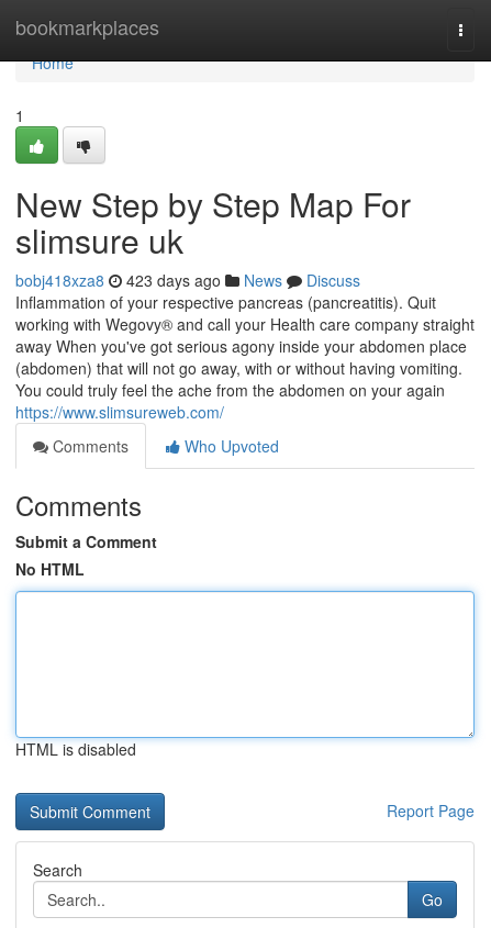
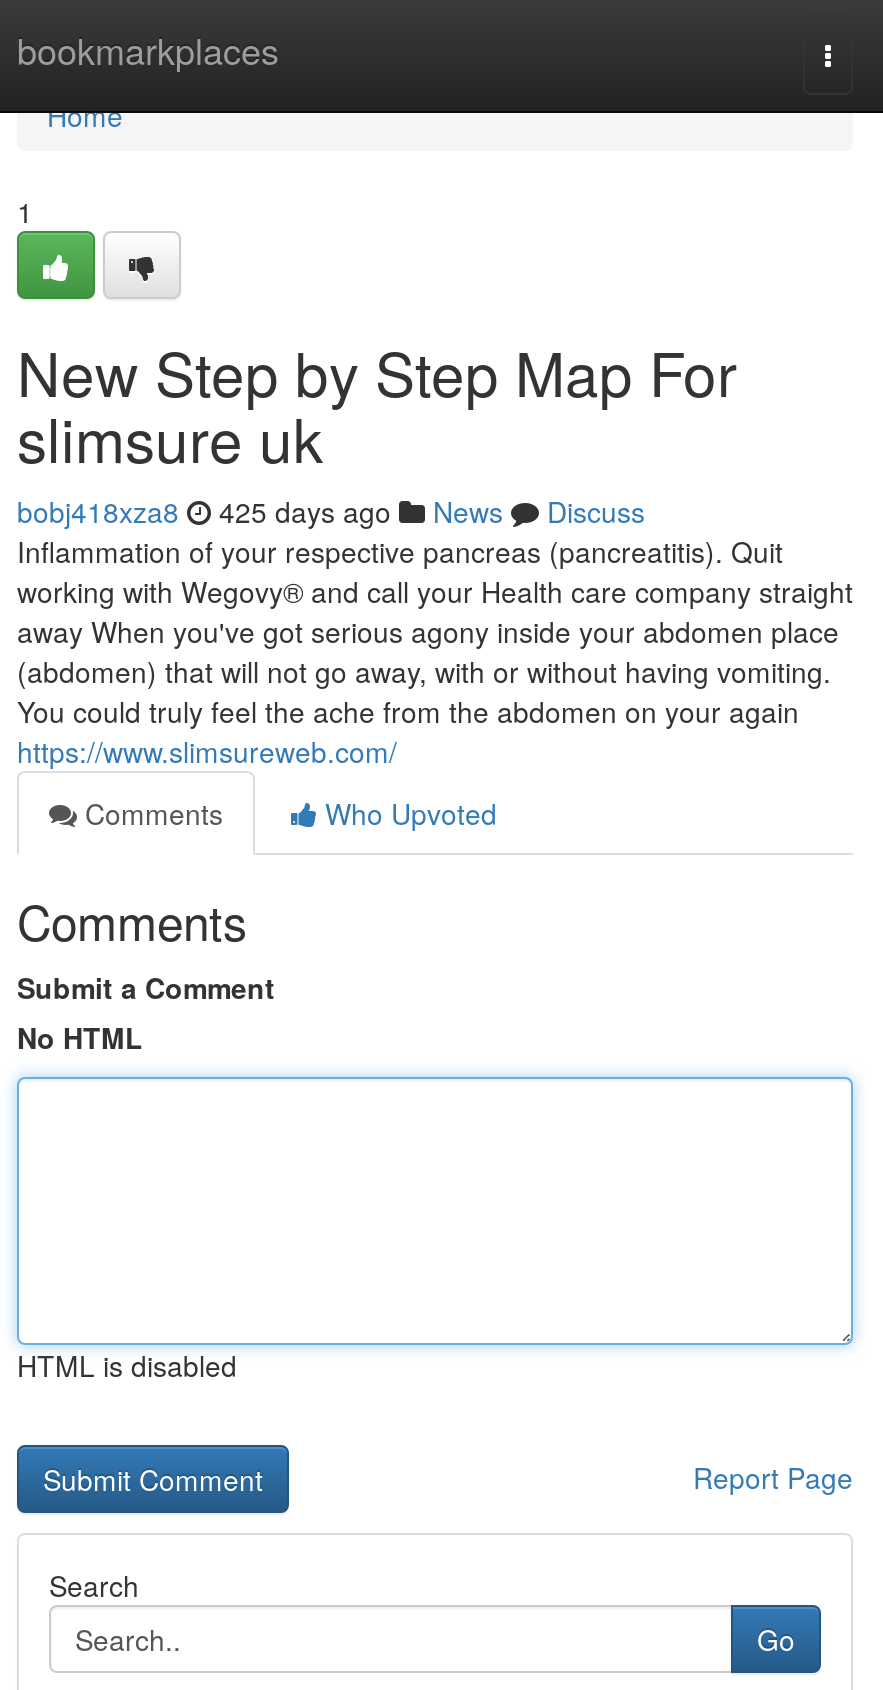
- bobj418xza8 423 days ago News Discuss
+ bobj418xza8 425 days ago News Discuss
